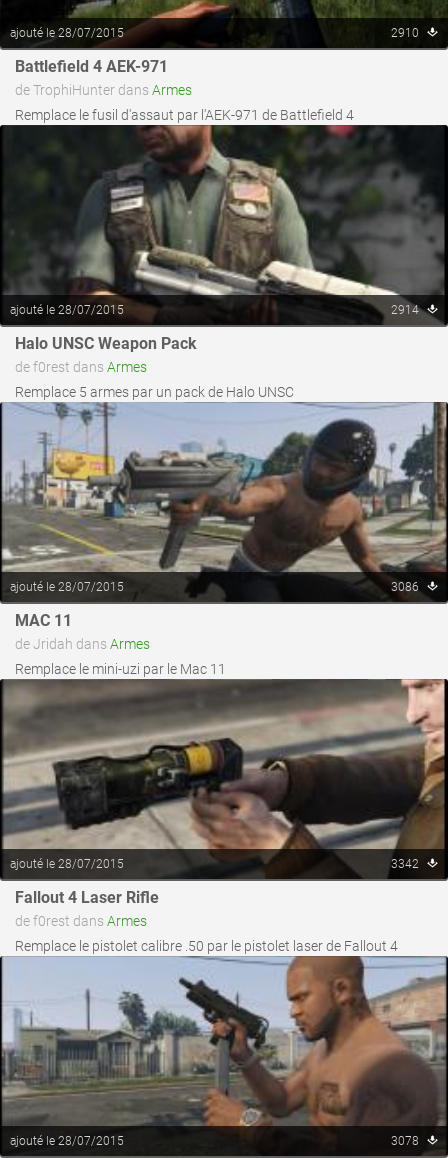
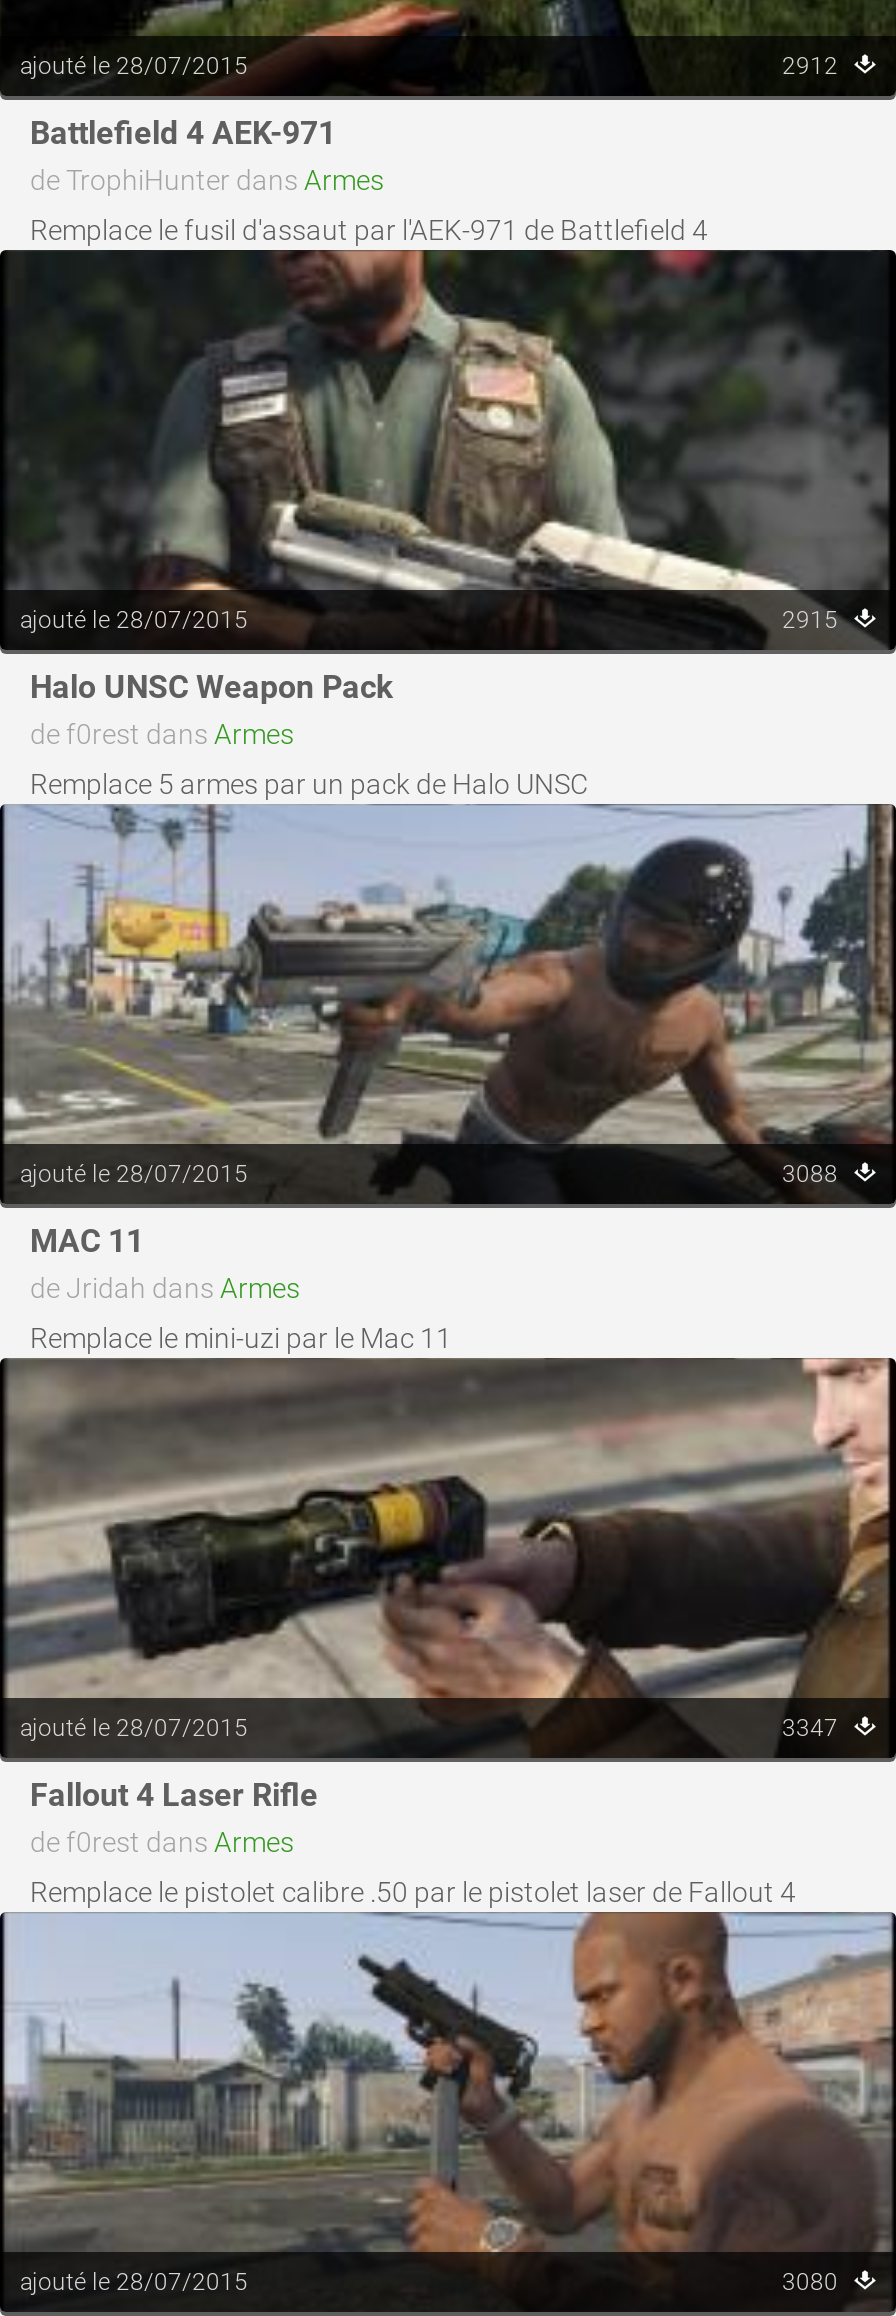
- 2910
+ 2912

- 2914
+ 2915

- 3086
+ 3088

- 3342
+ 3347

- 3078
+ 3080
